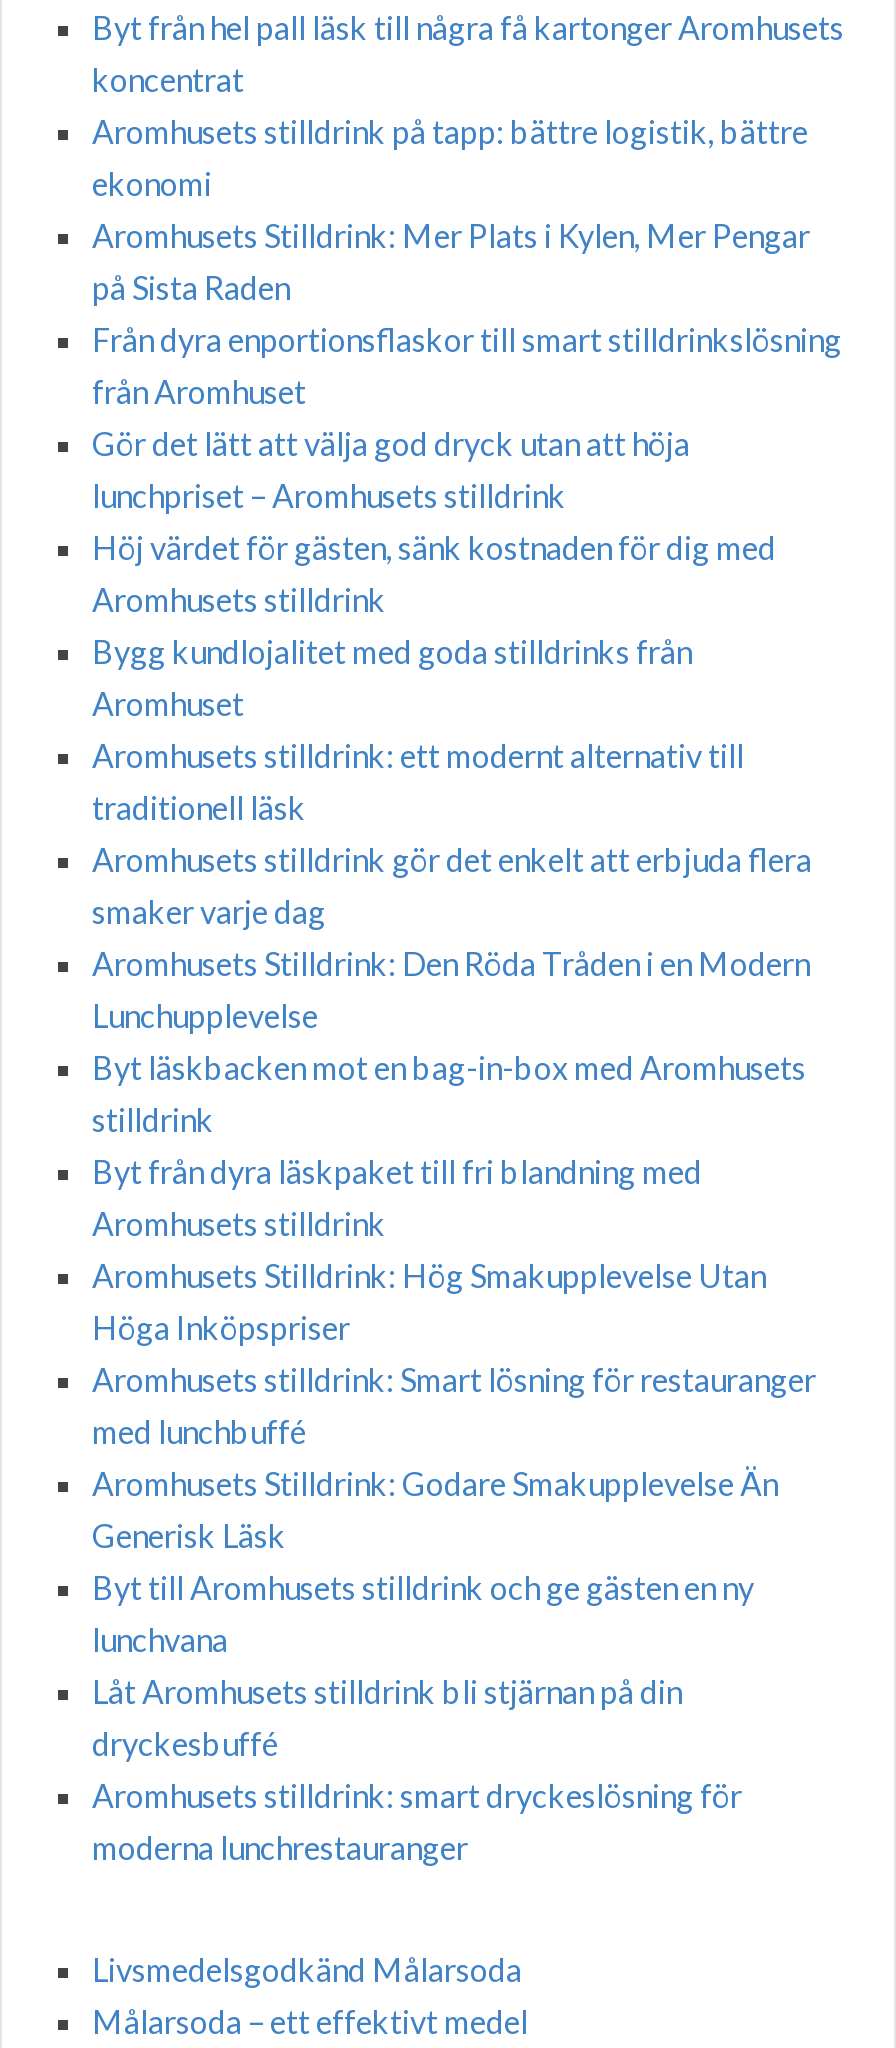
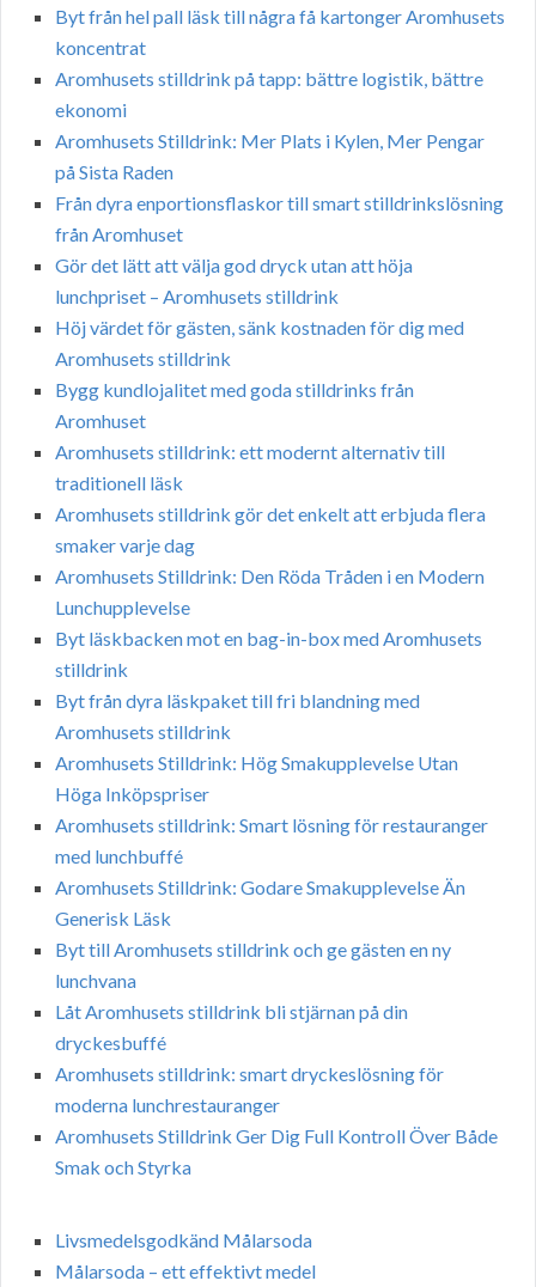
+ Aromhusets Stilldrink Ger Dig Full Kontroll Över Både
+ Smak och Styrka
